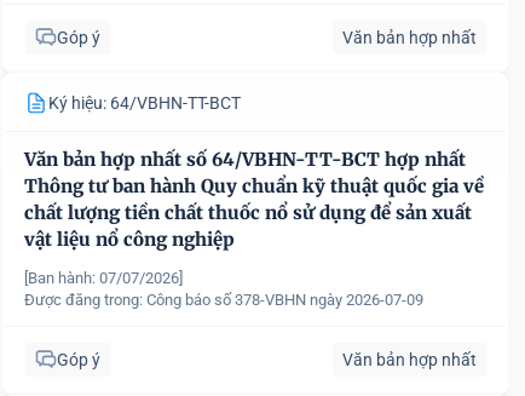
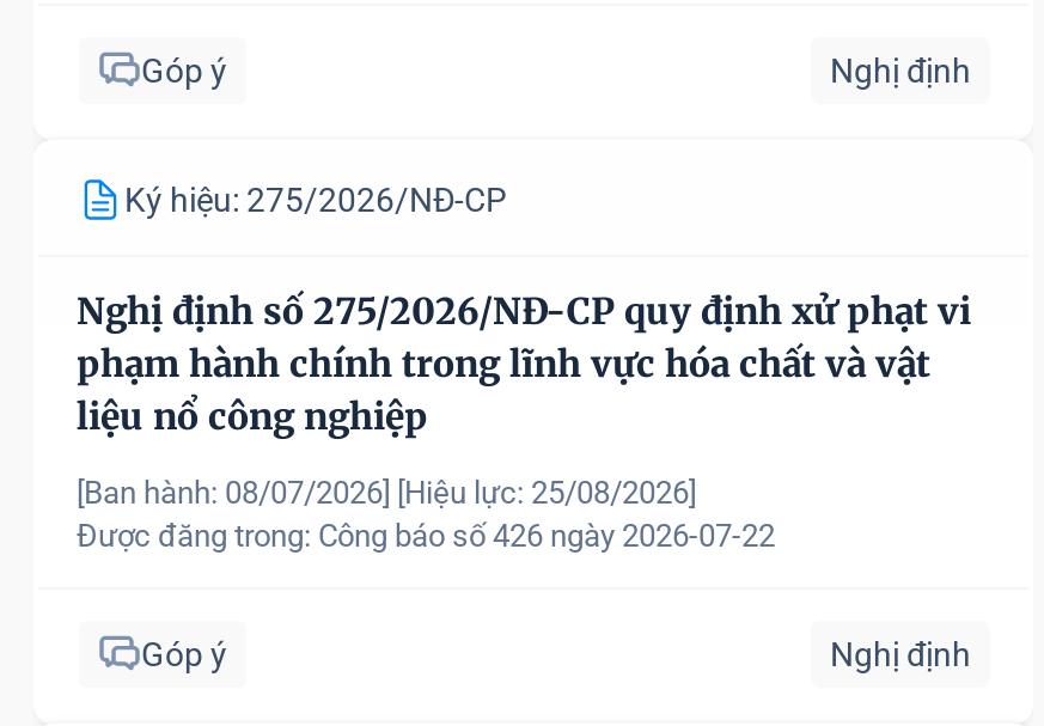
- Văn bản hợp nhất
+ Nghị định

- Ký hiệu: 64/VBHN-TT-BCT
+ Ký hiệu: 275/2026/NĐ-CP

- Văn bản hợp nhất số 64/VBHN-TT-BCT hợp nhất
- Thông tư ban hành Quy chuẩn kỹ thuật quốc gia về
- chất lượng tiền chất thuốc nổ sử dụng để sản xuất
- vật liệu nổ công nghiệp
+ Nghị định số 275/2026/NĐ-CP quy định xử phạt vi
+ phạm hành chính trong lĩnh vực hóa chất và vật
+ liệu nổ công nghiệp

- [Ban hành: 07/07/2026]
- Được đăng trong: Công báo số 378-VBHN ngày 2026-07-09
+ [Ban hành: 08/07/2026] [Hiệu lực: 25/08/2026]
+ Được đăng trong: Công báo số 426 ngày 2026-07-22

- Văn bản hợp nhất
+ Nghị định
